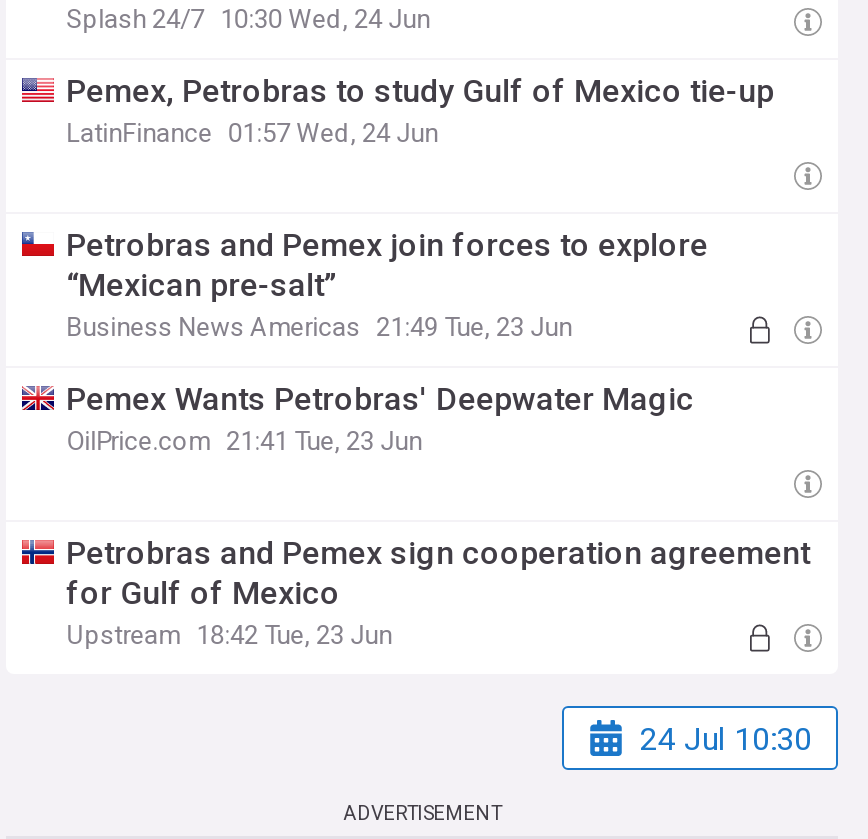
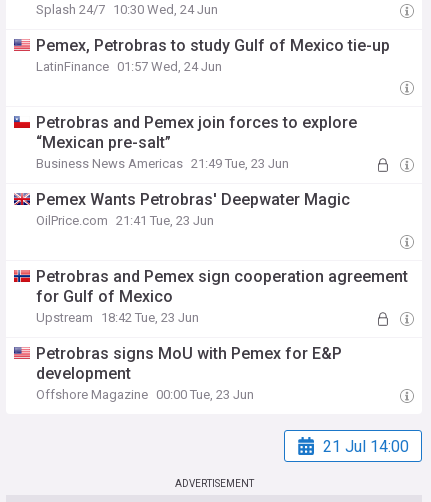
- 24 Jul 10:30
+ Petrobras signs MoU with Pemex for E&P
+ development
+ Offshore Magazine 00:00 Tue, 23 Jun
+ 21 Jul 14:00
